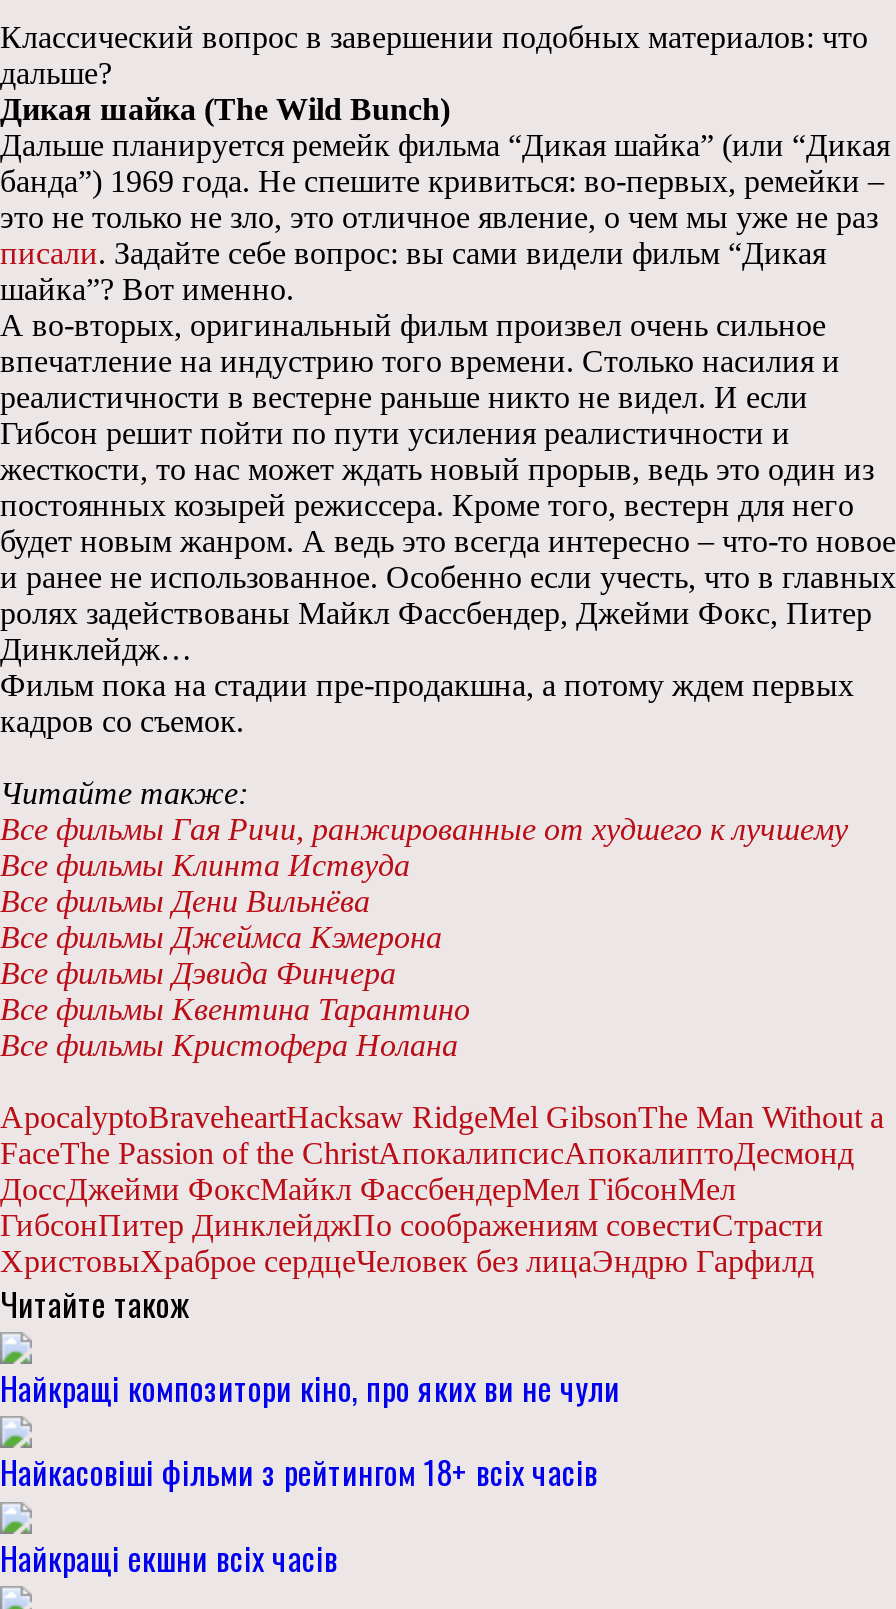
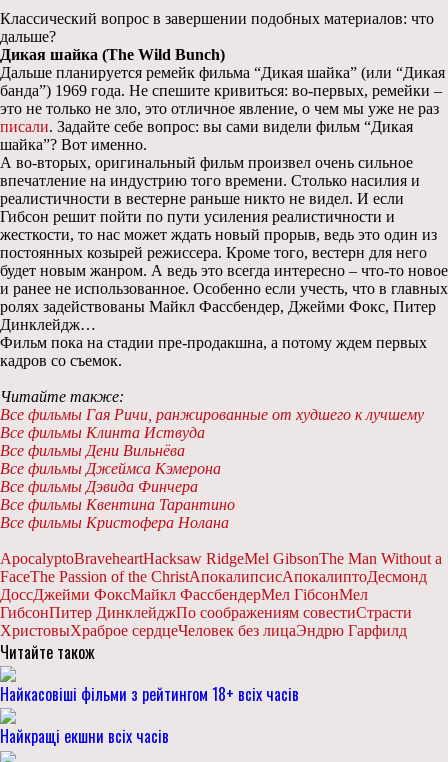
- Найкращі композитори кіно, про яких ви не чули
